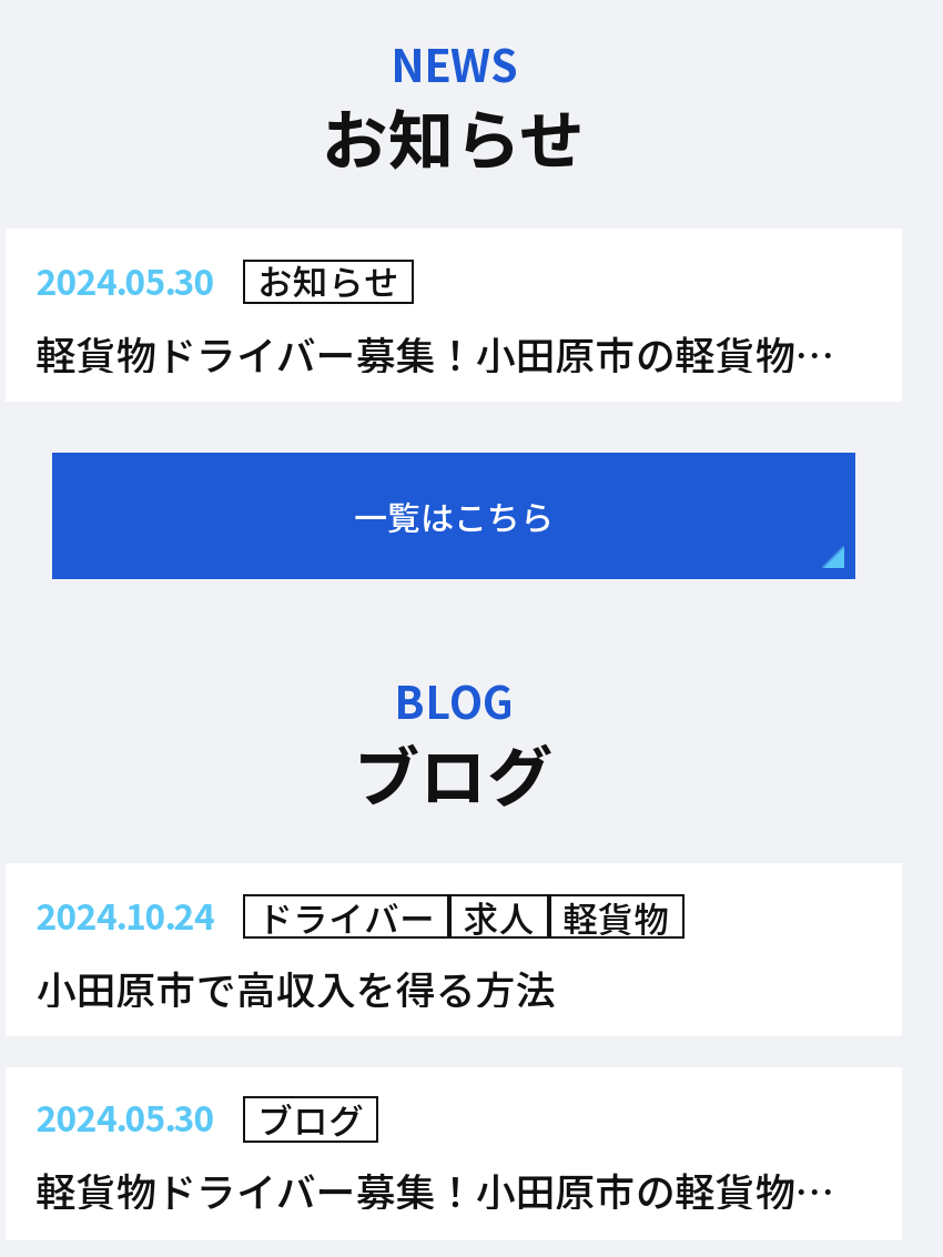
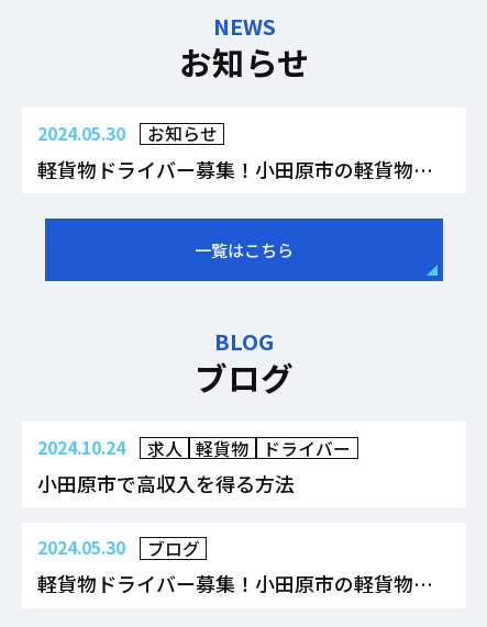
- ドライバー 求人 軽貨物
+ 求人 軽貨物 ドライバー
